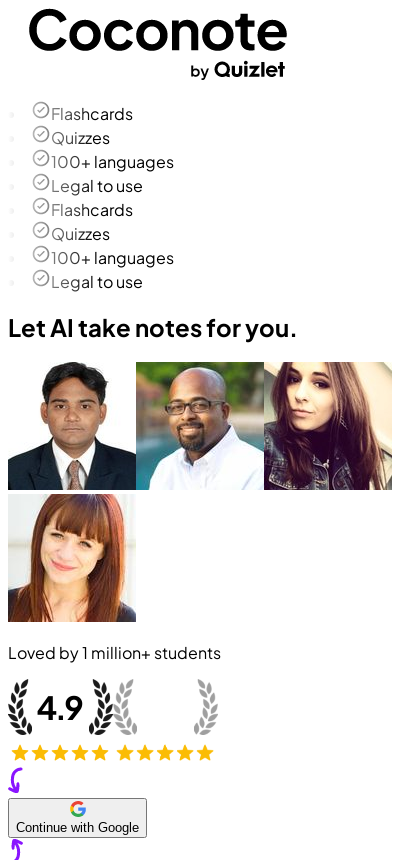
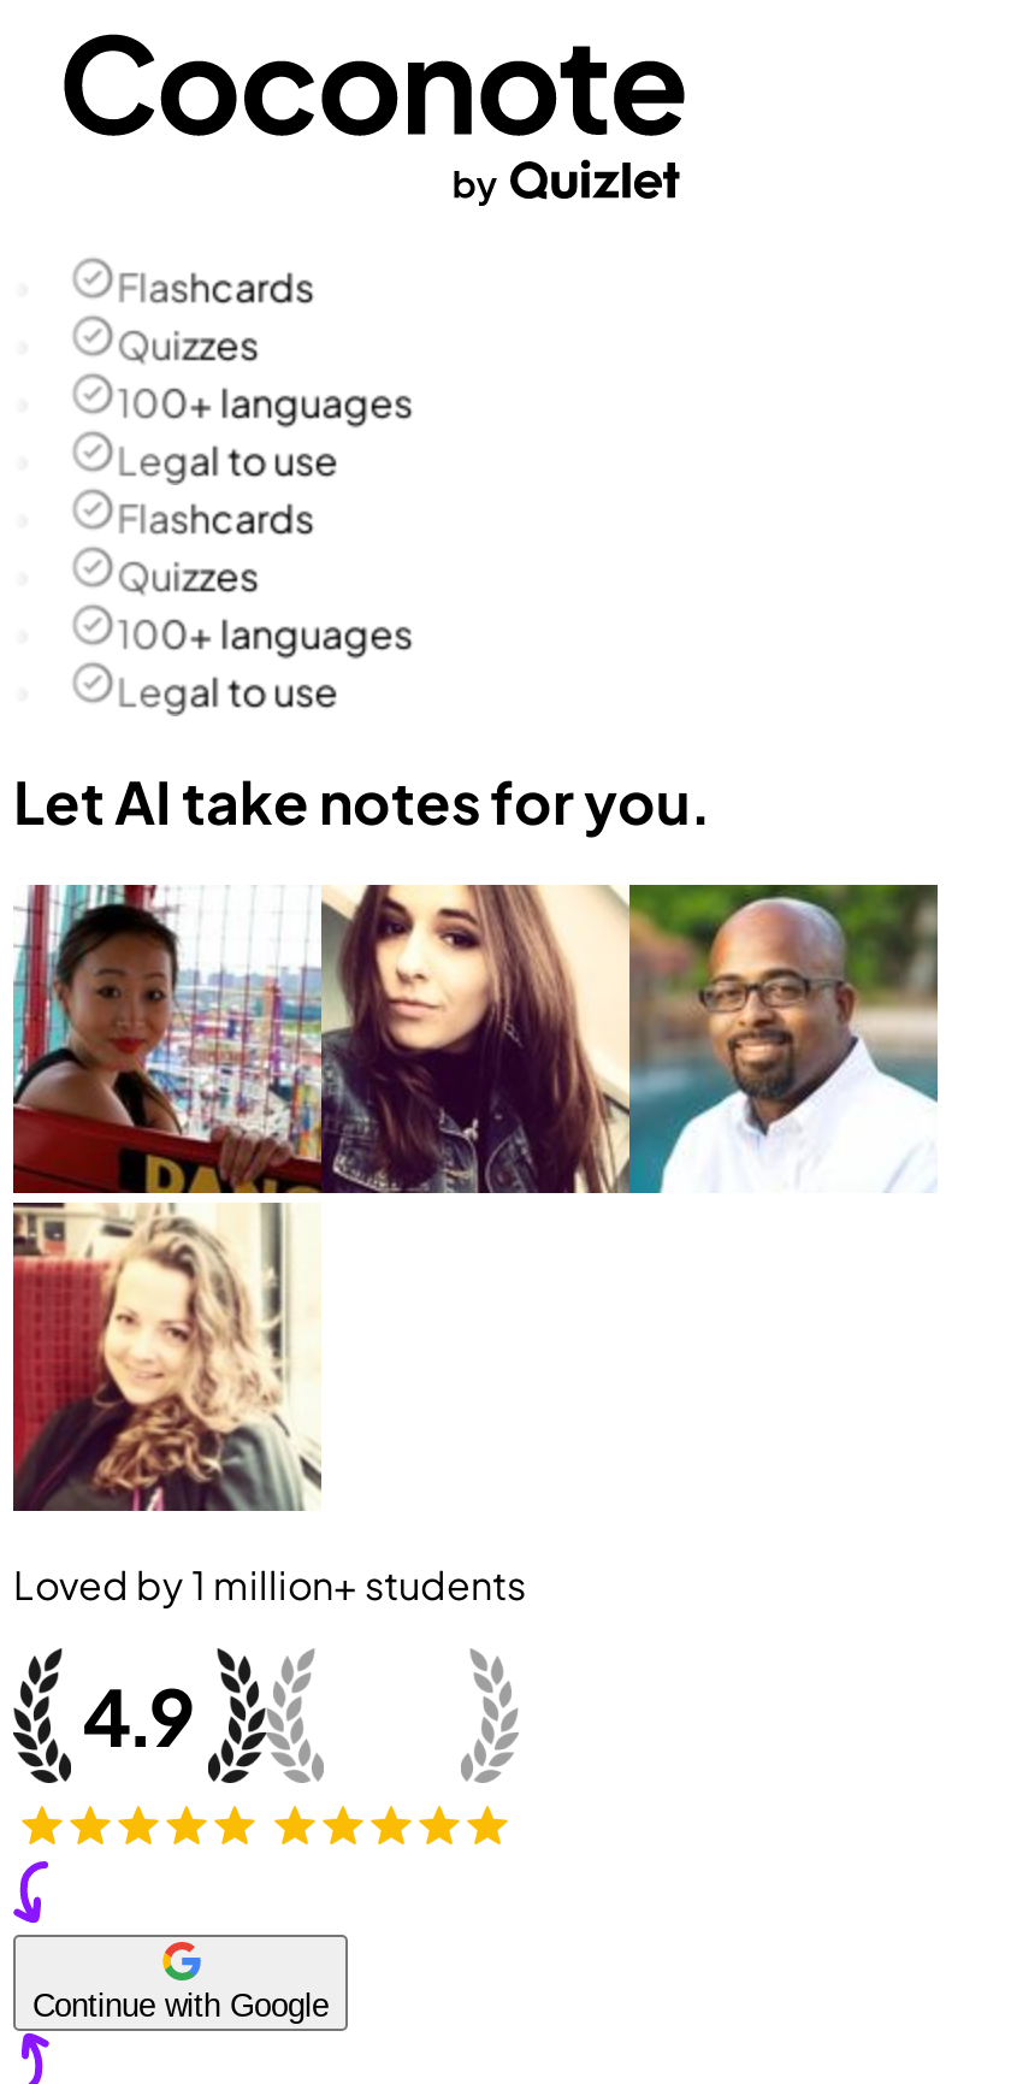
- [image]
+ [image]
